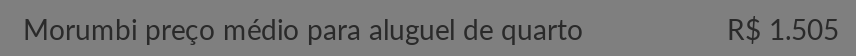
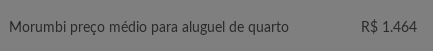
- R$ 1.505
+ R$ 1.464
